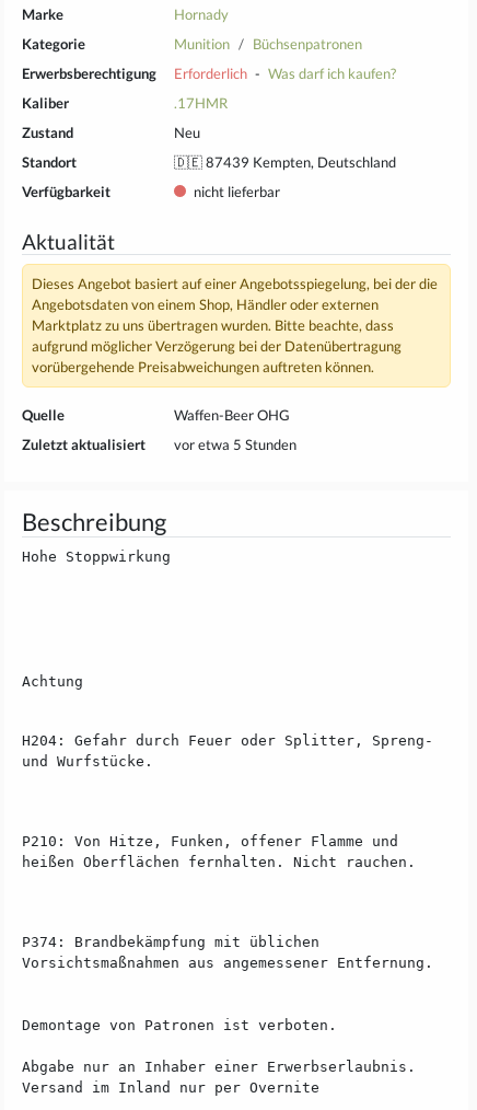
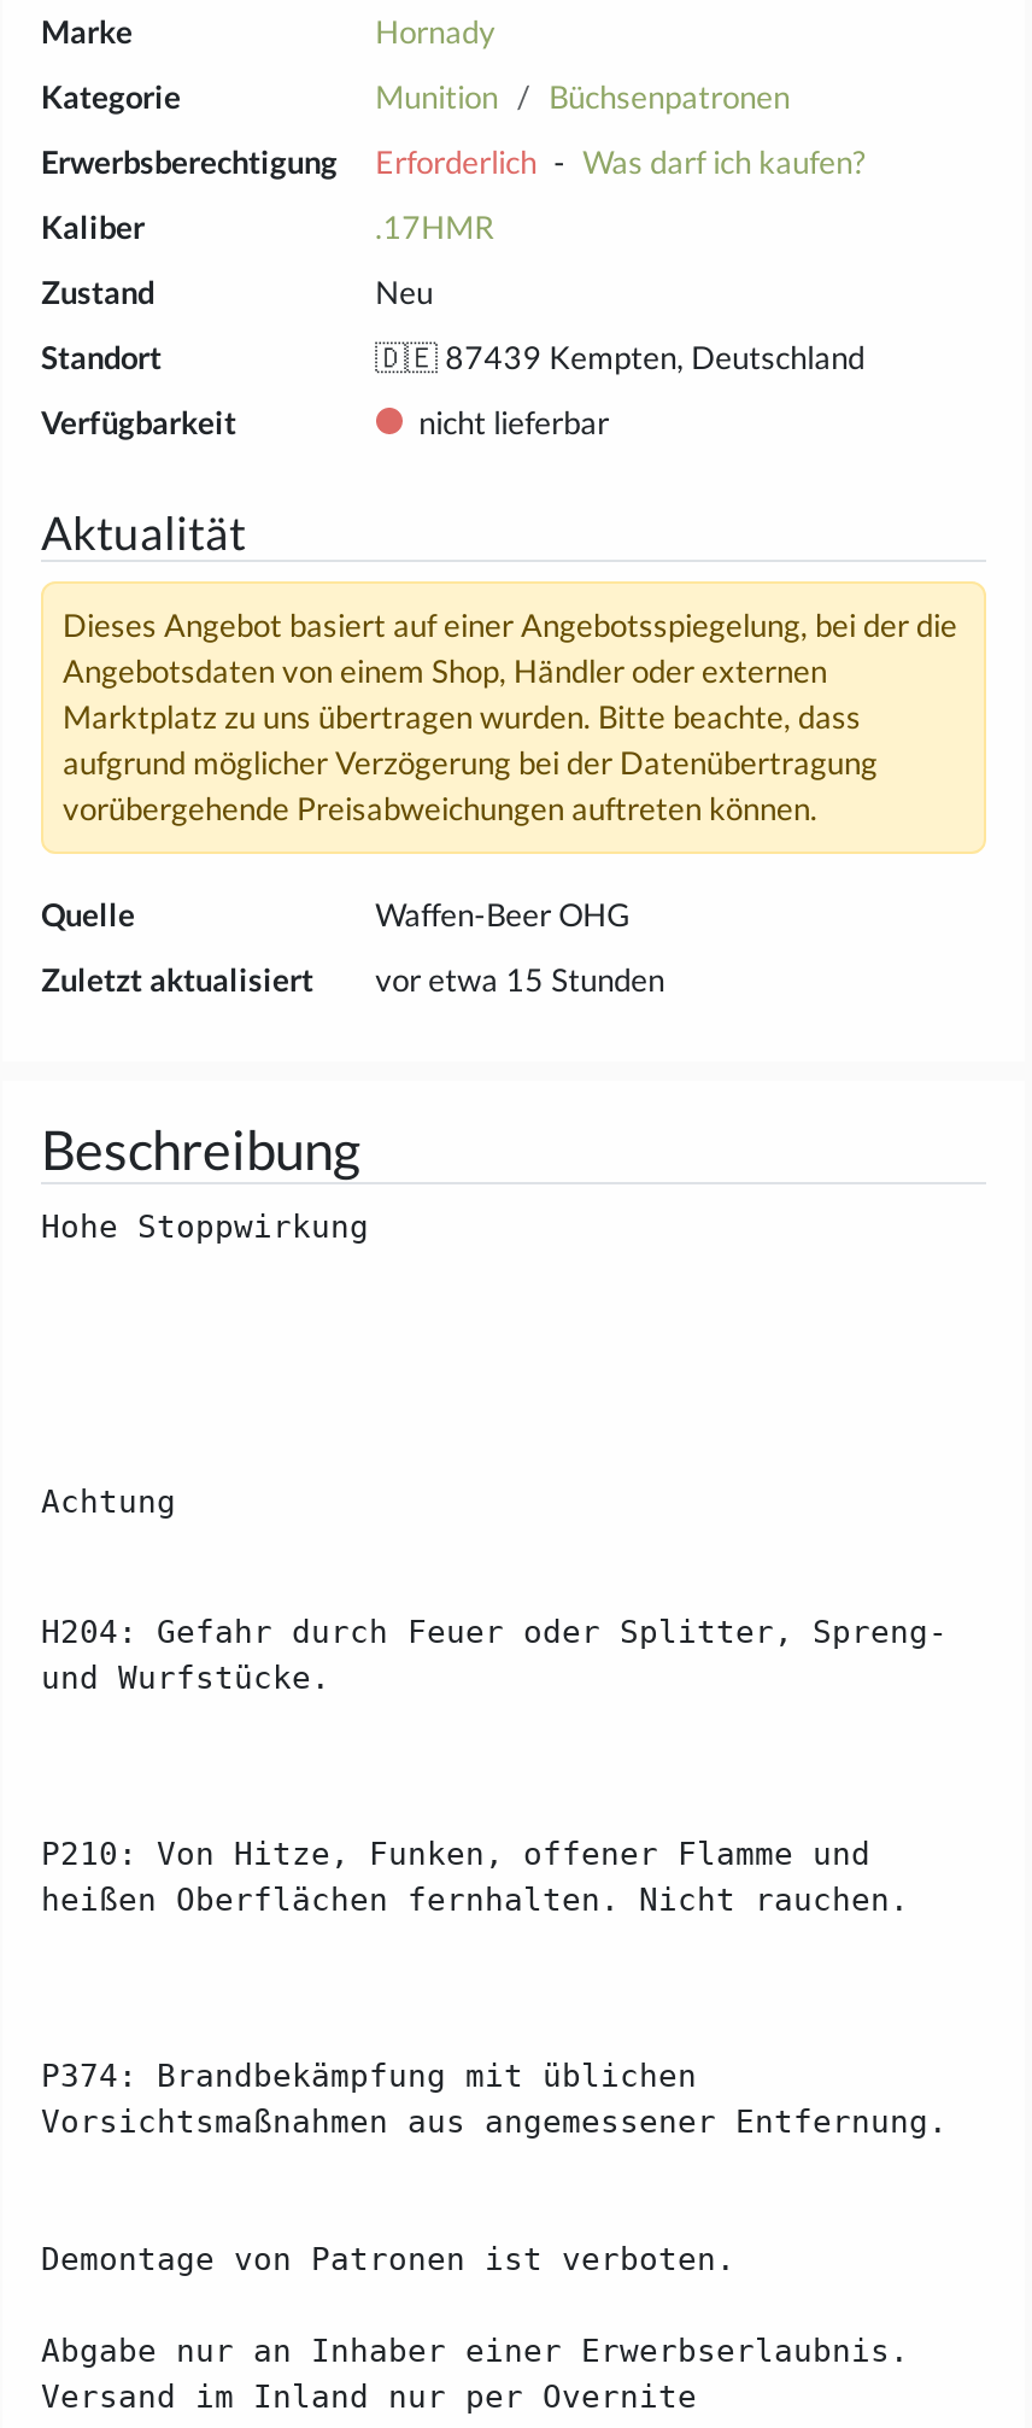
- vor etwa 5 Stunden
+ vor etwa 15 Stunden
